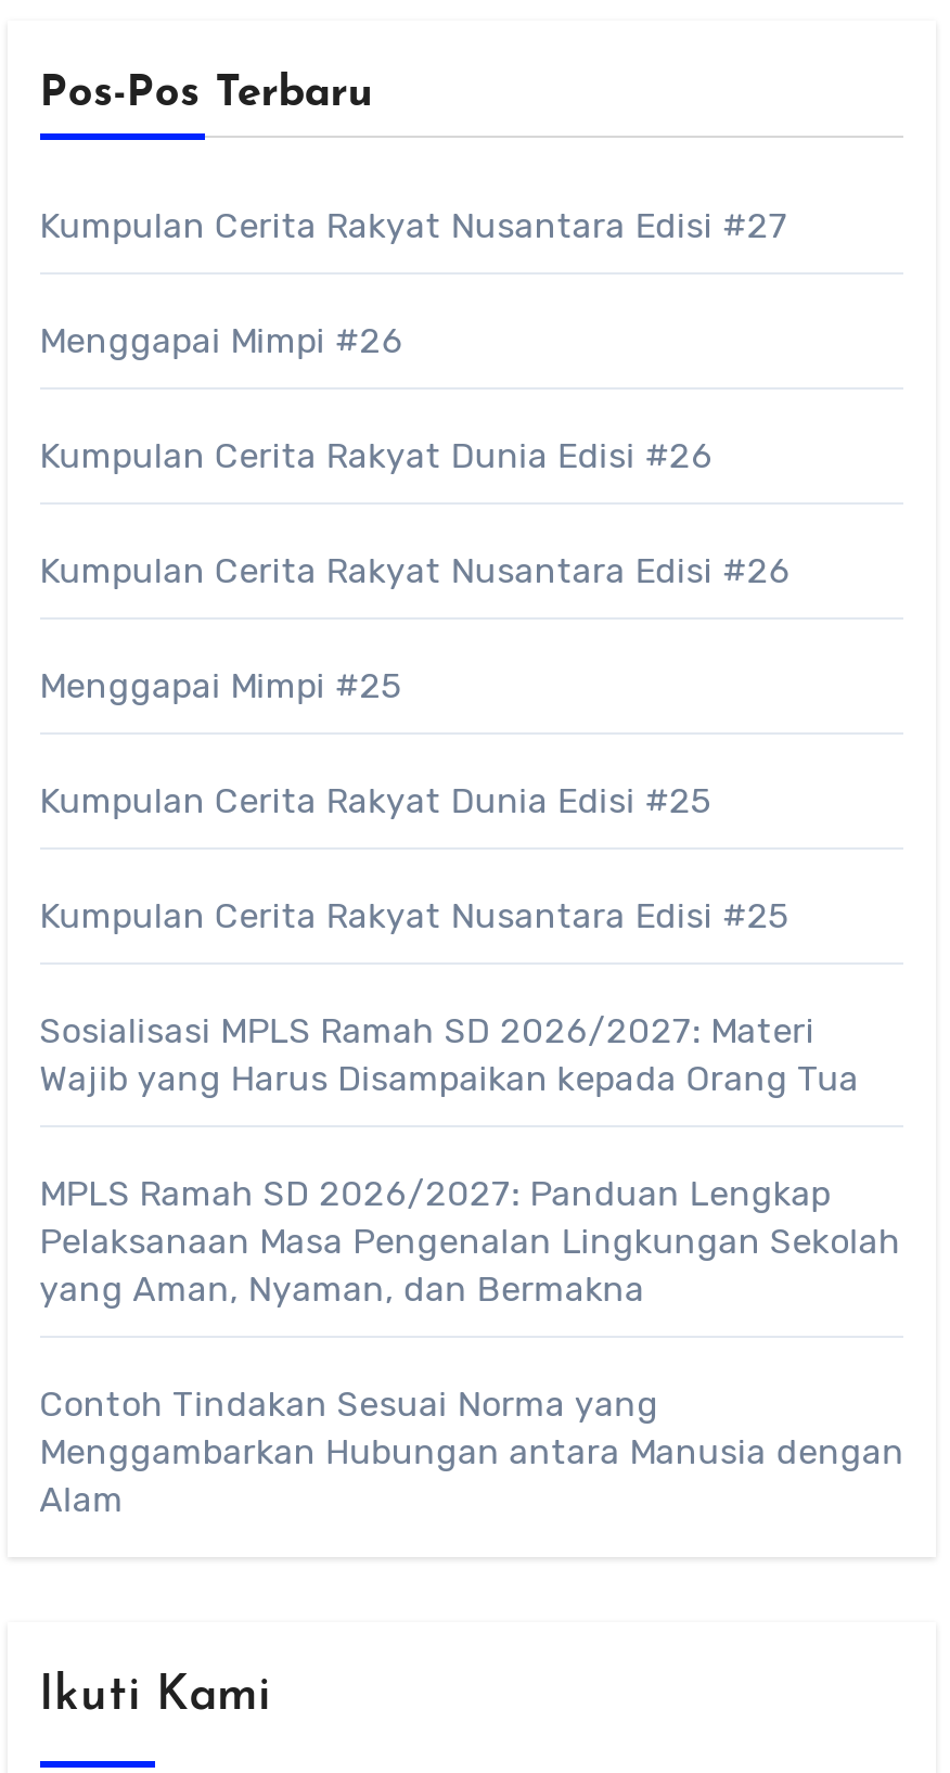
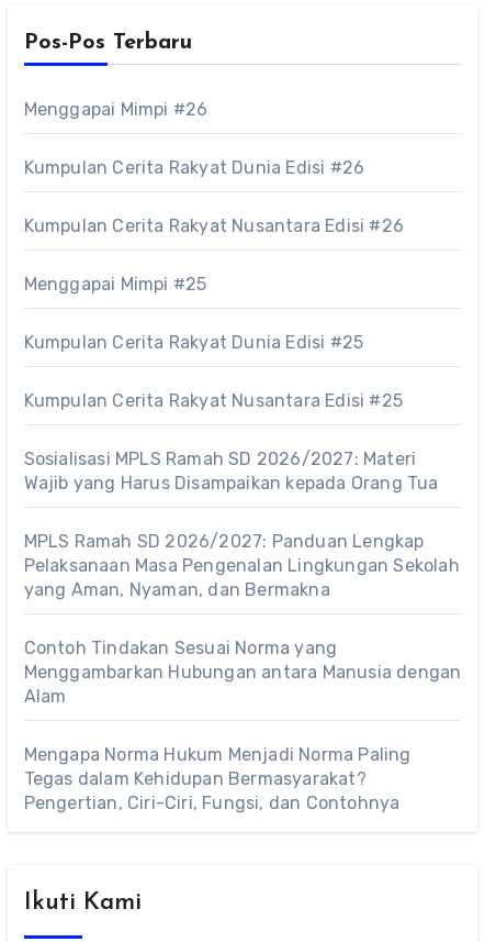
- Kumpulan Cerita Rakyat Nusantara Edisi #27

moved up: Menggapai Mimpi #26 | Kumpulan Cerita Rakyat Dunia Edisi #26 | Kumpulan Cerita Rakyat Nusantara Edisi #26 | ... | Menggambarkan Hubungan antara Manusia dengan | Alam

+ Mengapa Norma Hukum Menjadi Norma Paling
+ Tegas dalam Kehidupan Bermasyarakat?
+ Pengertian, Ciri-Ciri, Fungsi, dan Contohnya
